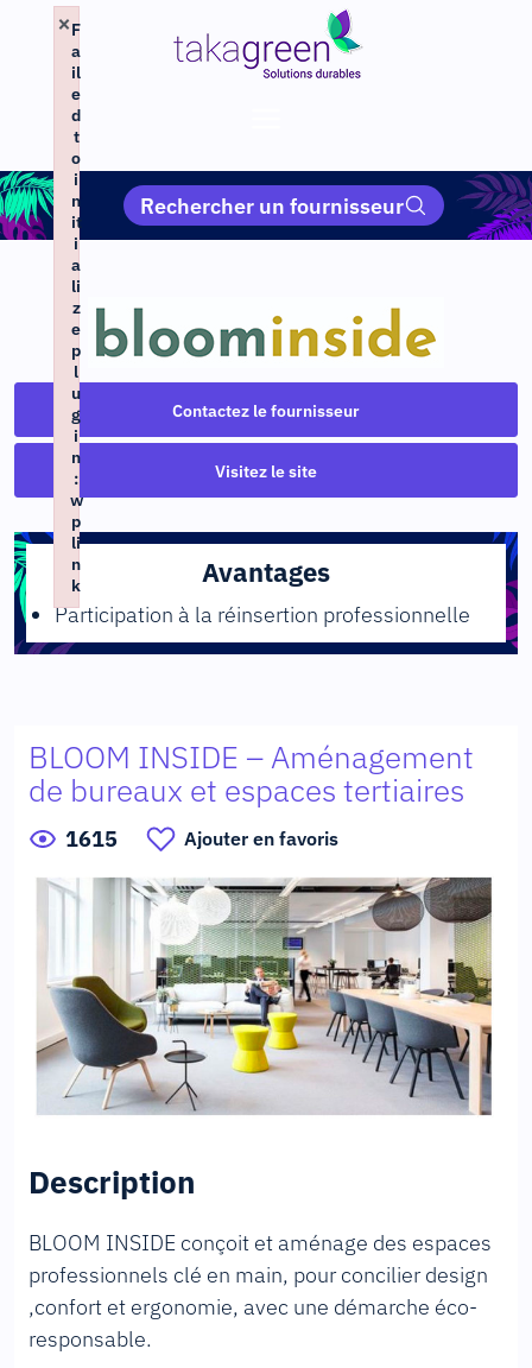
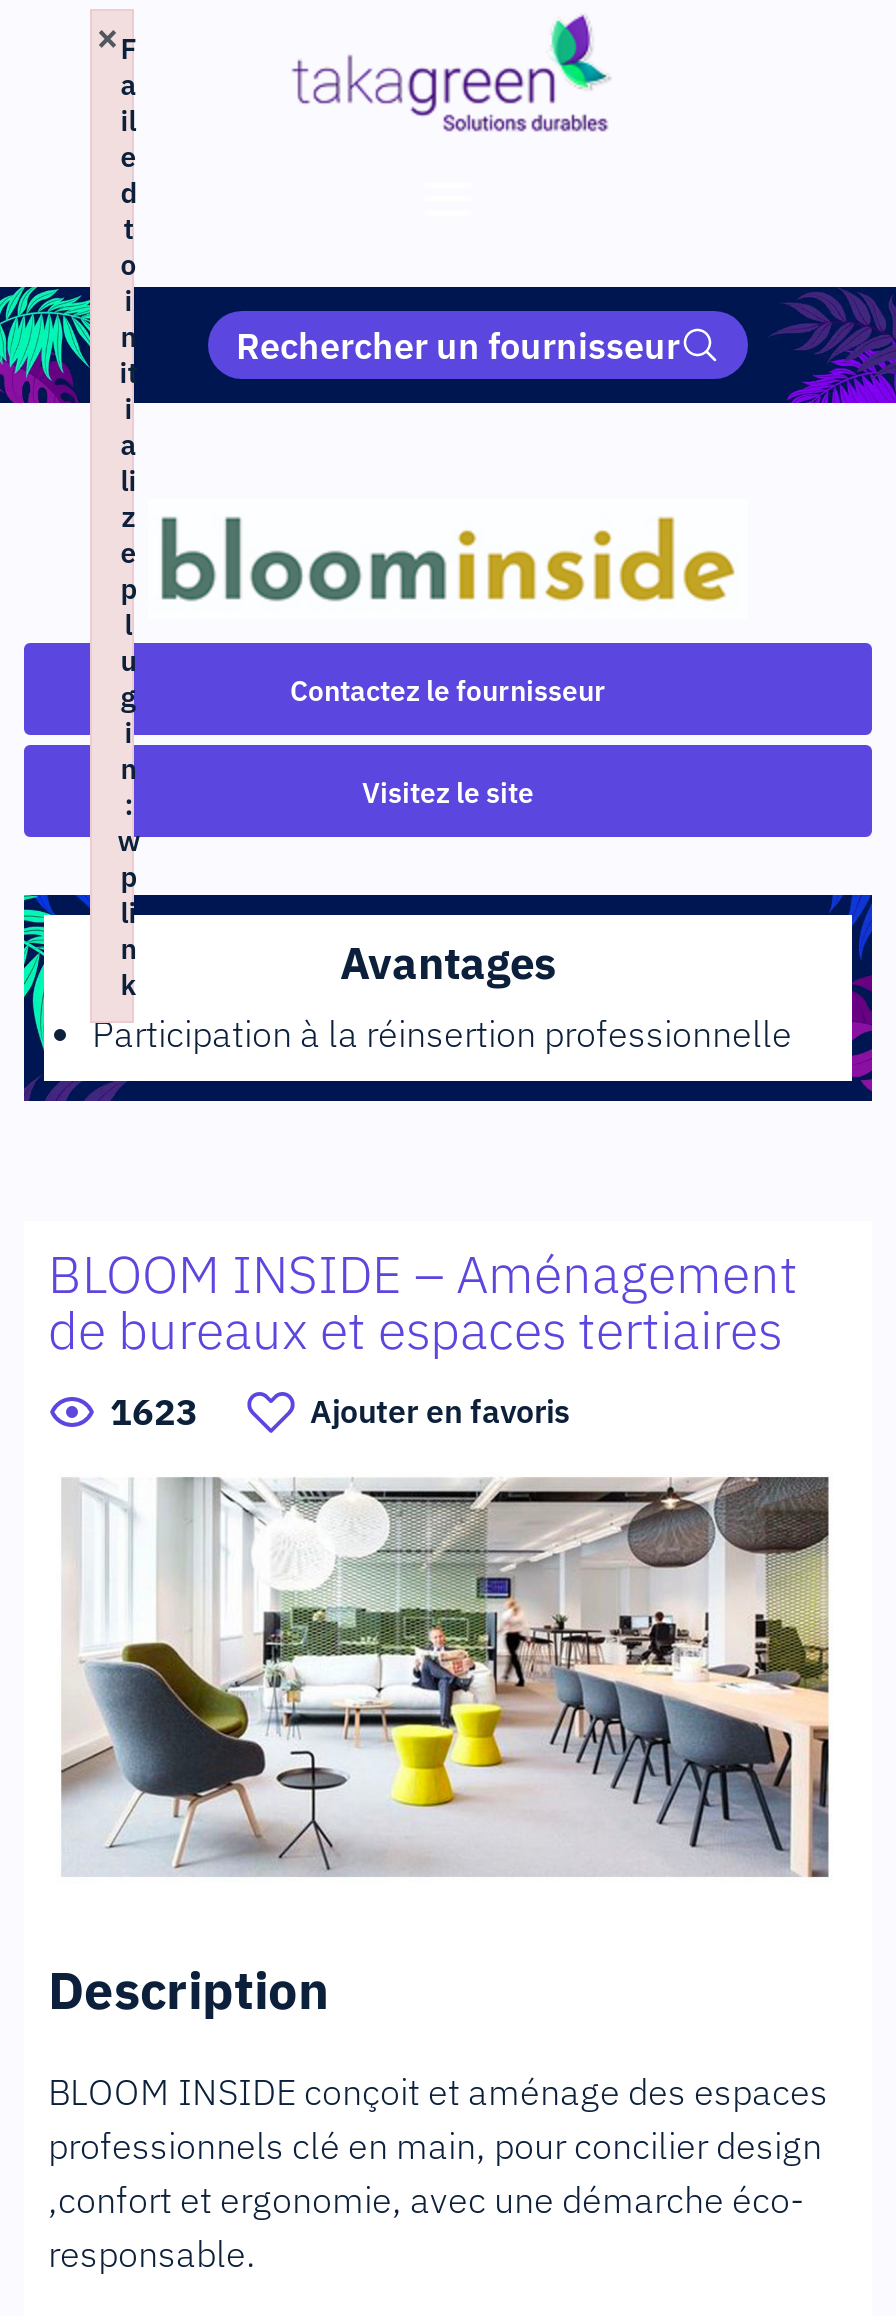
- 1615
+ 1623
